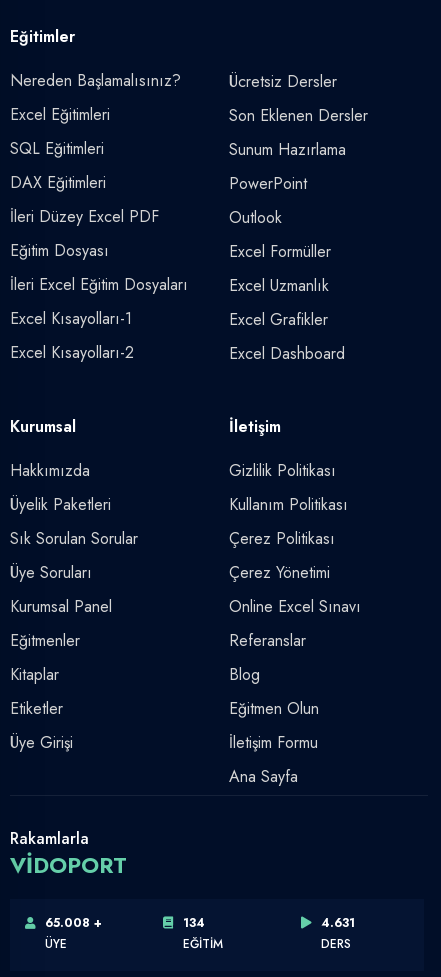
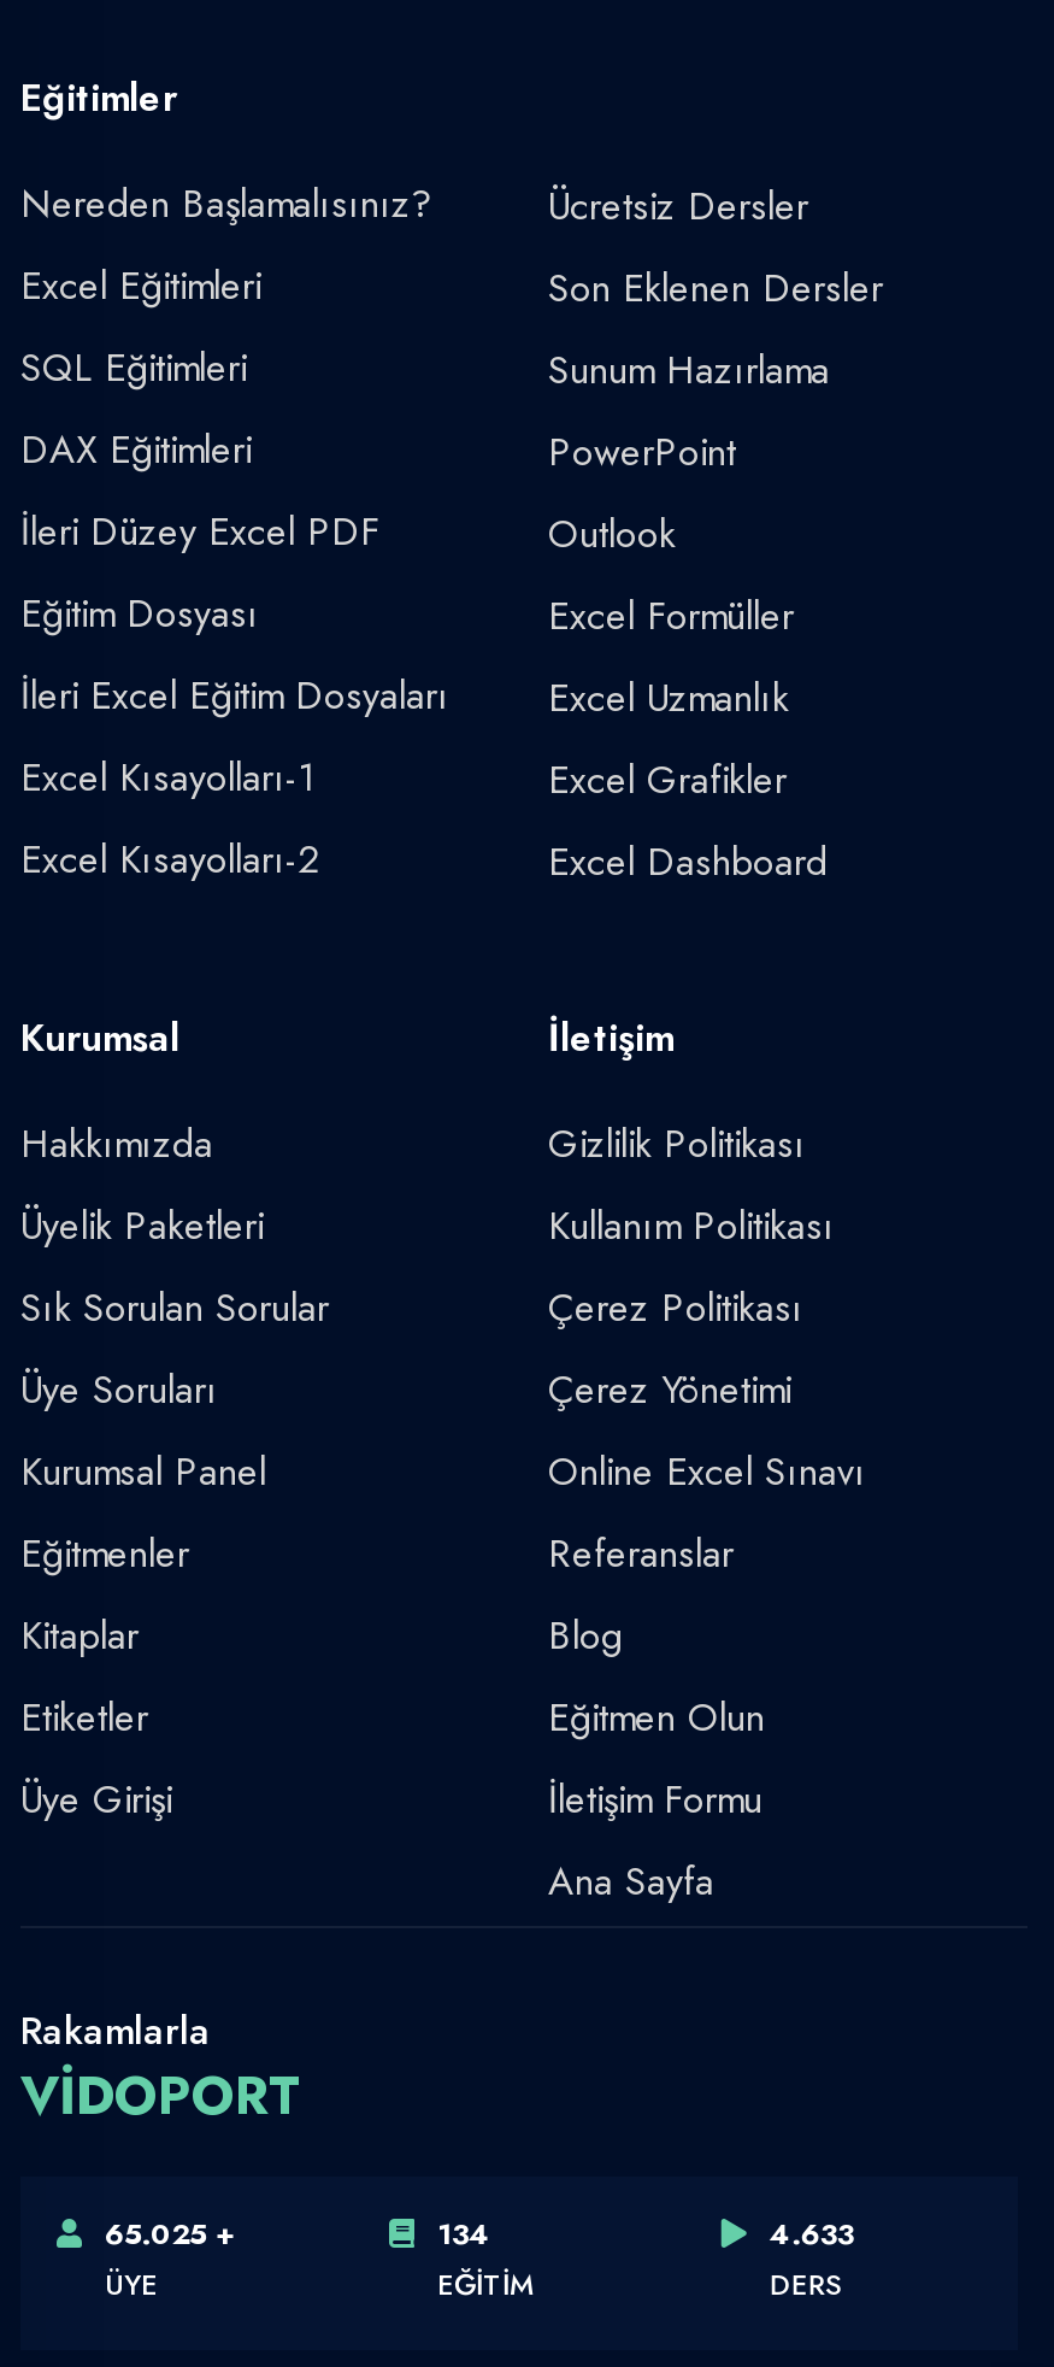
- 65.008 +
+ 65.025 +

- 4.631
+ 4.633
